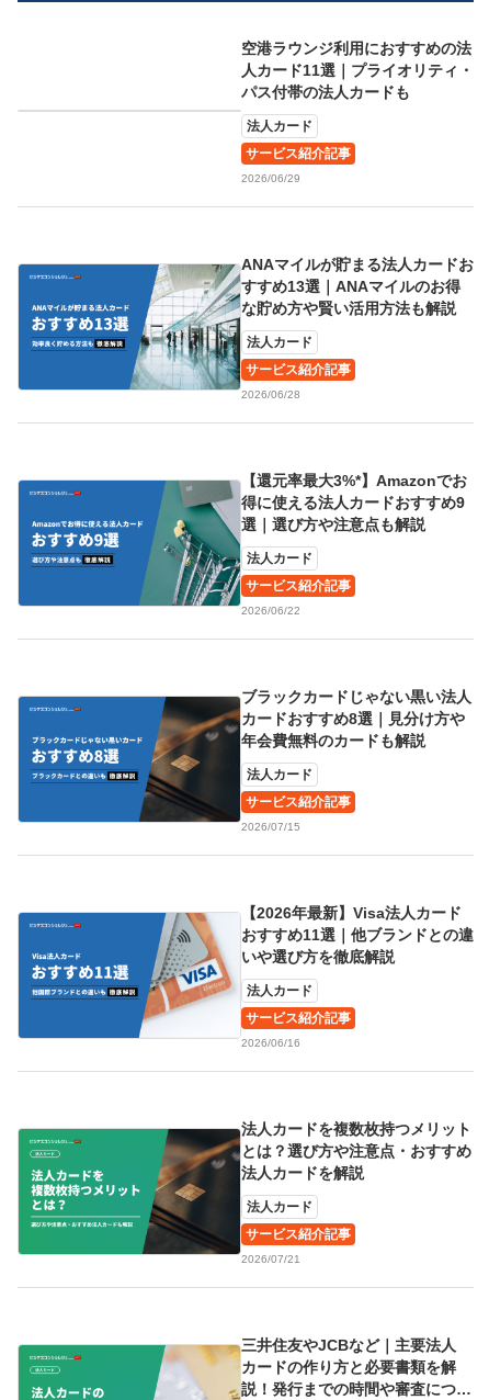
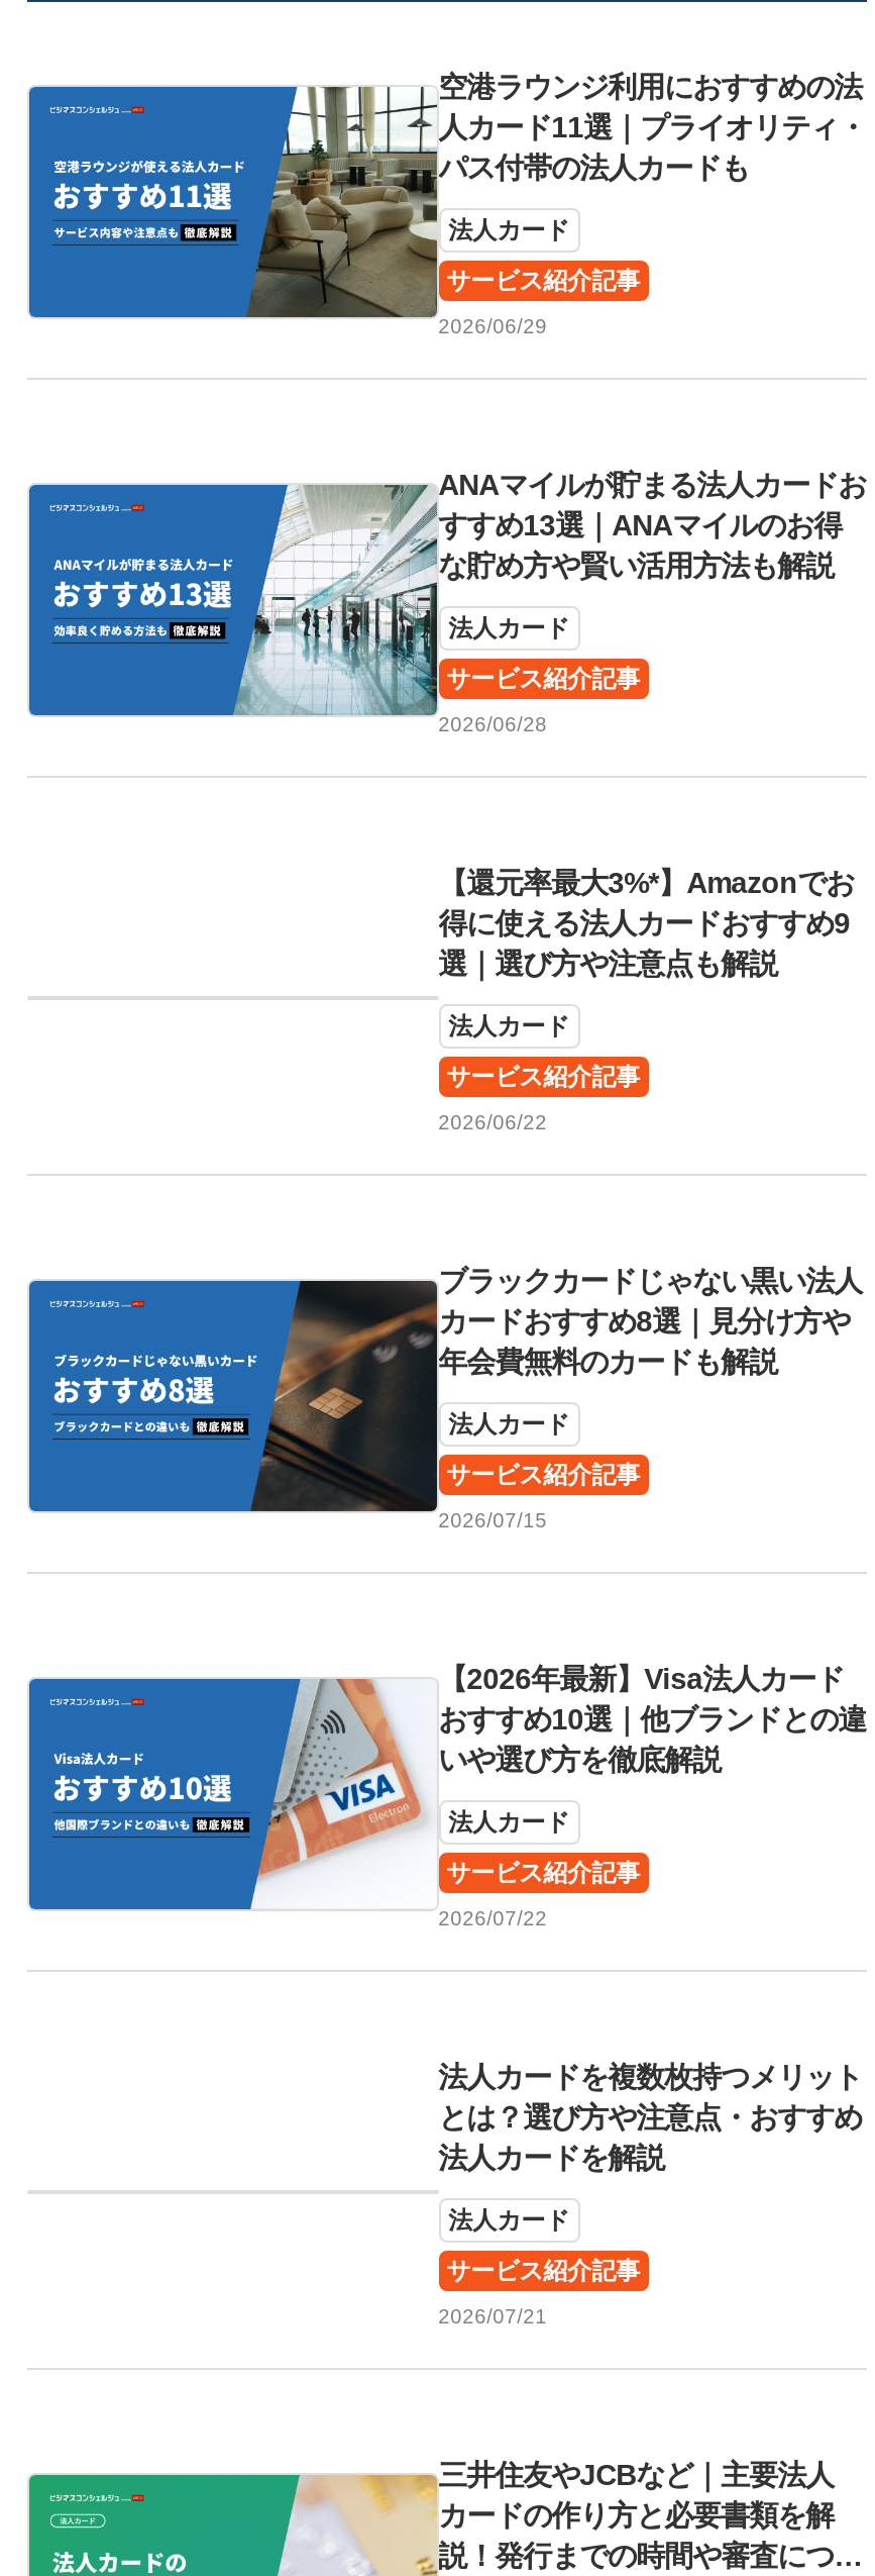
+ [image]

- [image]

- おすすめ11選｜他ブランドとの違
+ おすすめ10選｜他ブランドとの違

- 2026/06/16
+ 2026/07/22

- [image]
